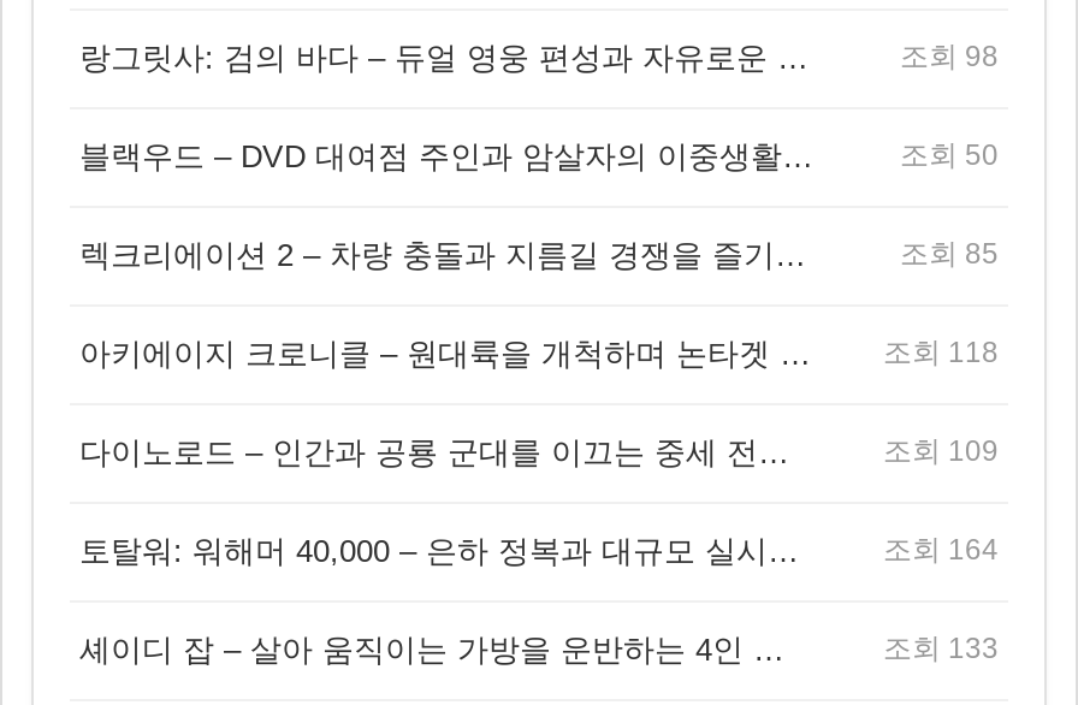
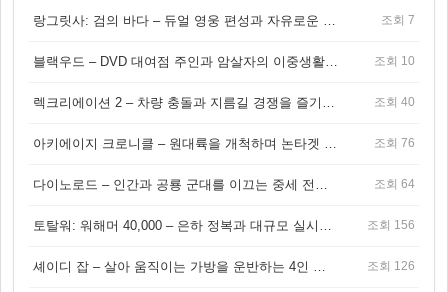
- 조회 98
+ 조회 7

- 조회 50
+ 조회 10

- 조회 85
+ 조회 40

- 조회 118
+ 조회 76

- 조회 109
+ 조회 64

- 조회 164
+ 조회 156

- 조회 133
+ 조회 126
